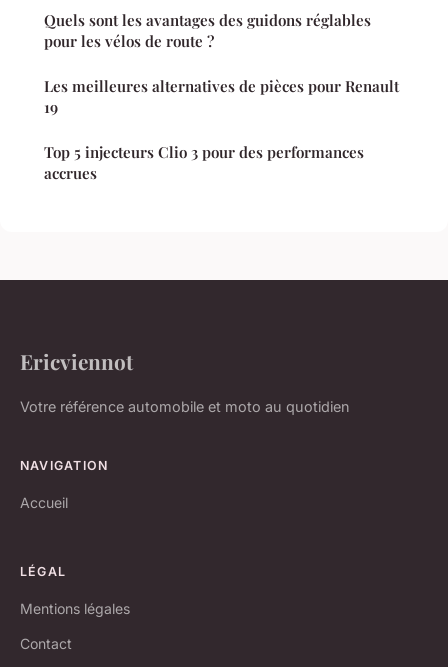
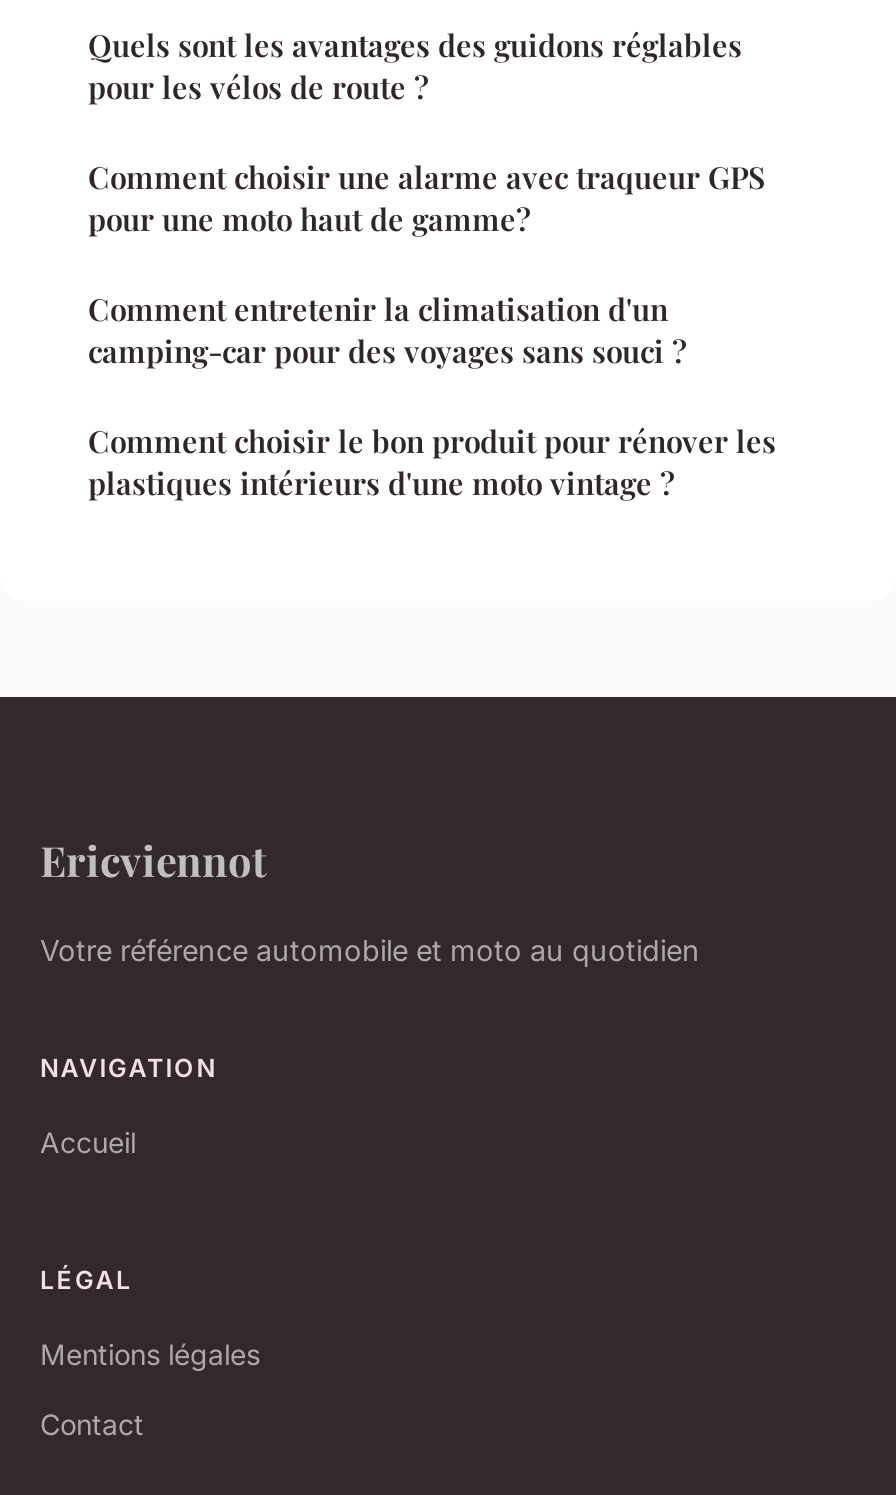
- Les meilleures alternatives de pièces pour Renault
- 19
- Top 5 injecteurs Clio 3 pour des performances
- accrues
+ Comment choisir une alarme avec traqueur GPS
+ pour une moto haut de gamme?
+ Comment entretenir la climatisation d'un
+ camping-car pour des voyages sans souci ?
+ Comment choisir le bon produit pour rénover les
+ plastiques intérieurs d'une moto vintage ?
